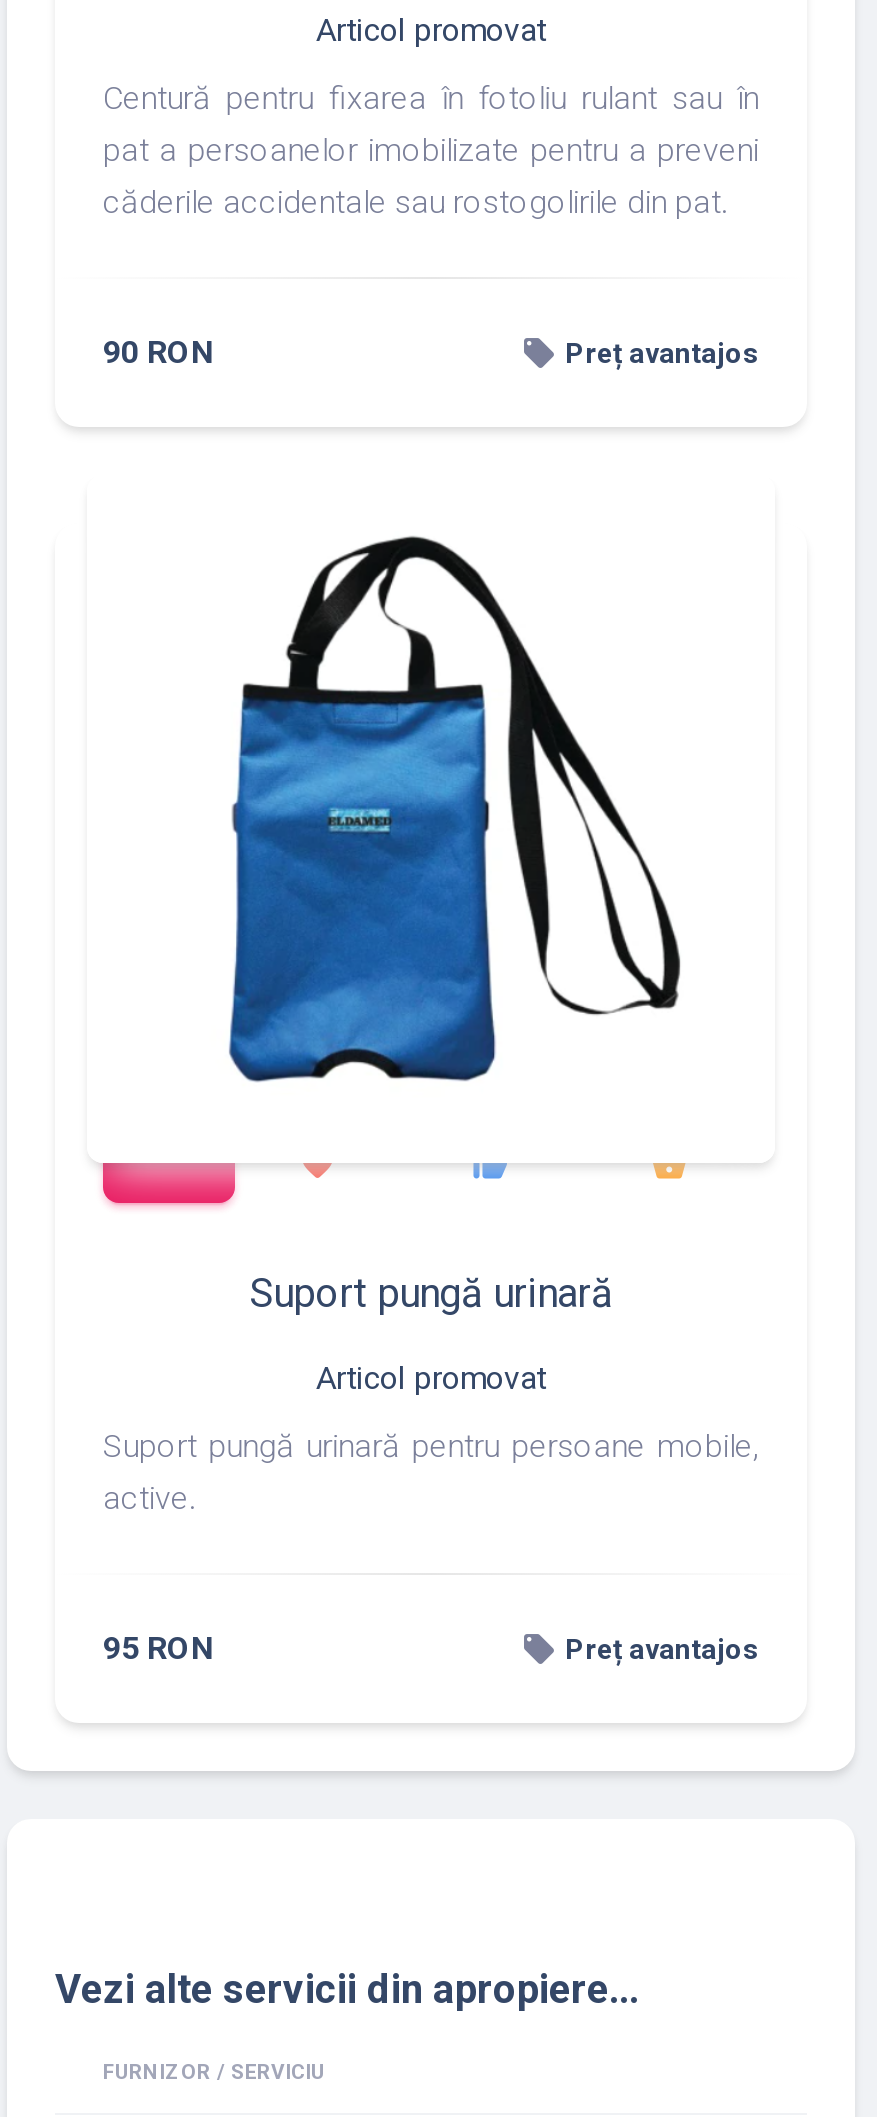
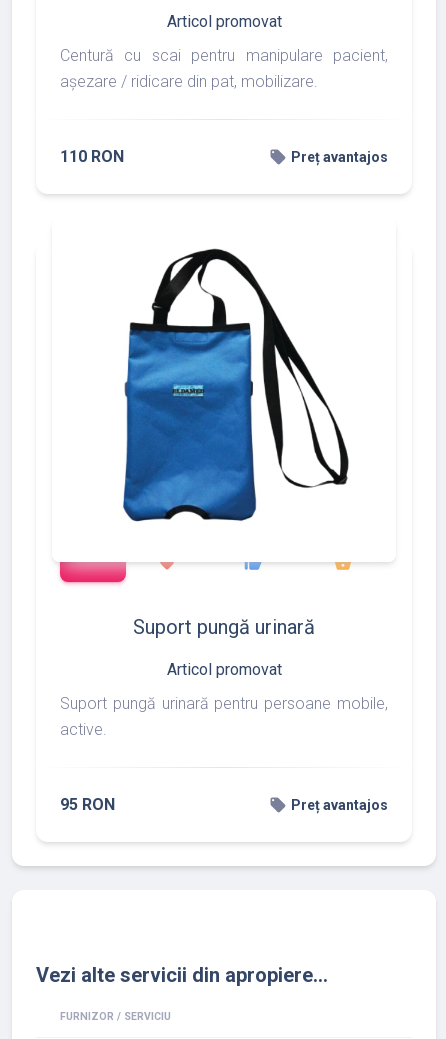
- Centură pentru fixarea în fotoliu rulant sau în
- pat a persoanelor imobilizate pentru a preveni
- căderile accidentale sau rostogolirile din pat.
+ Centură cu scai pentru manipulare pacient,
+ așezare / ridicare din pat, mobilizare.

- 90 RON
+ 110 RON
